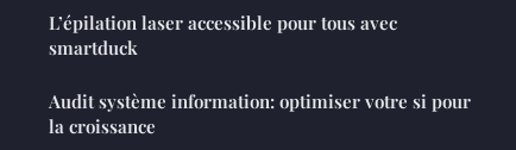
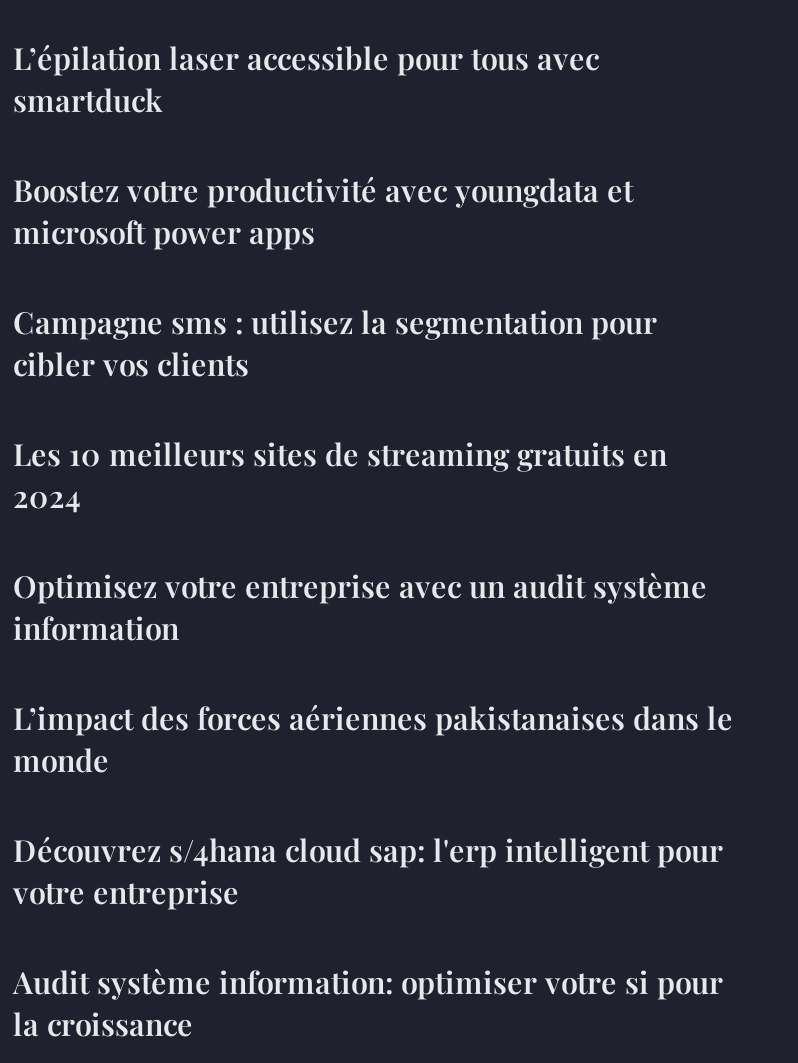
+ Boostez votre productivité avec youngdata et
+ microsoft power apps
+ Campagne sms : utilisez la segmentation pour
+ cibler vos clients
+ Les 10 meilleurs sites de streaming gratuits en
+ 2024
+ Optimisez votre entreprise avec un audit système
+ information
+ L’impact des forces aériennes pakistanaises dans le
+ monde
+ Découvrez s/4hana cloud sap: l'erp intelligent pour
+ votre entreprise
